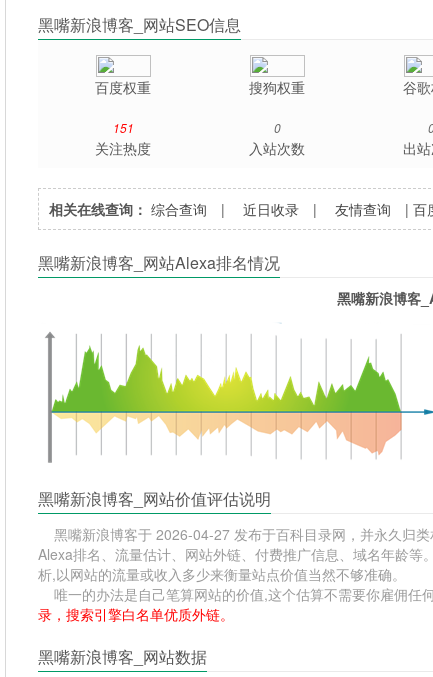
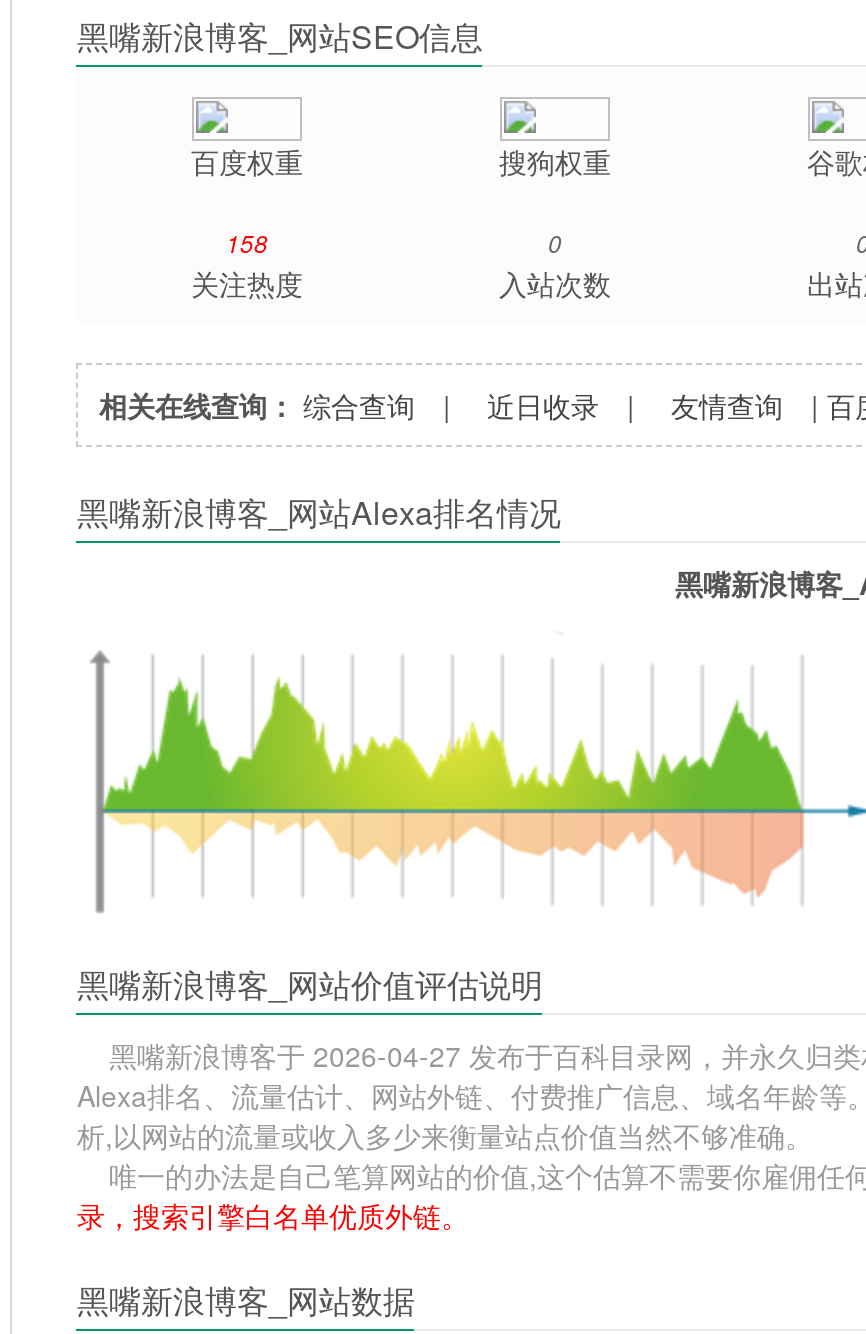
- 151
+ 158
